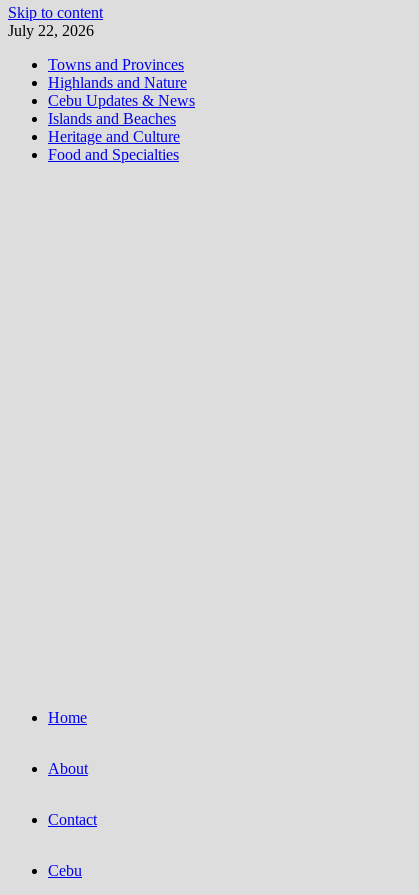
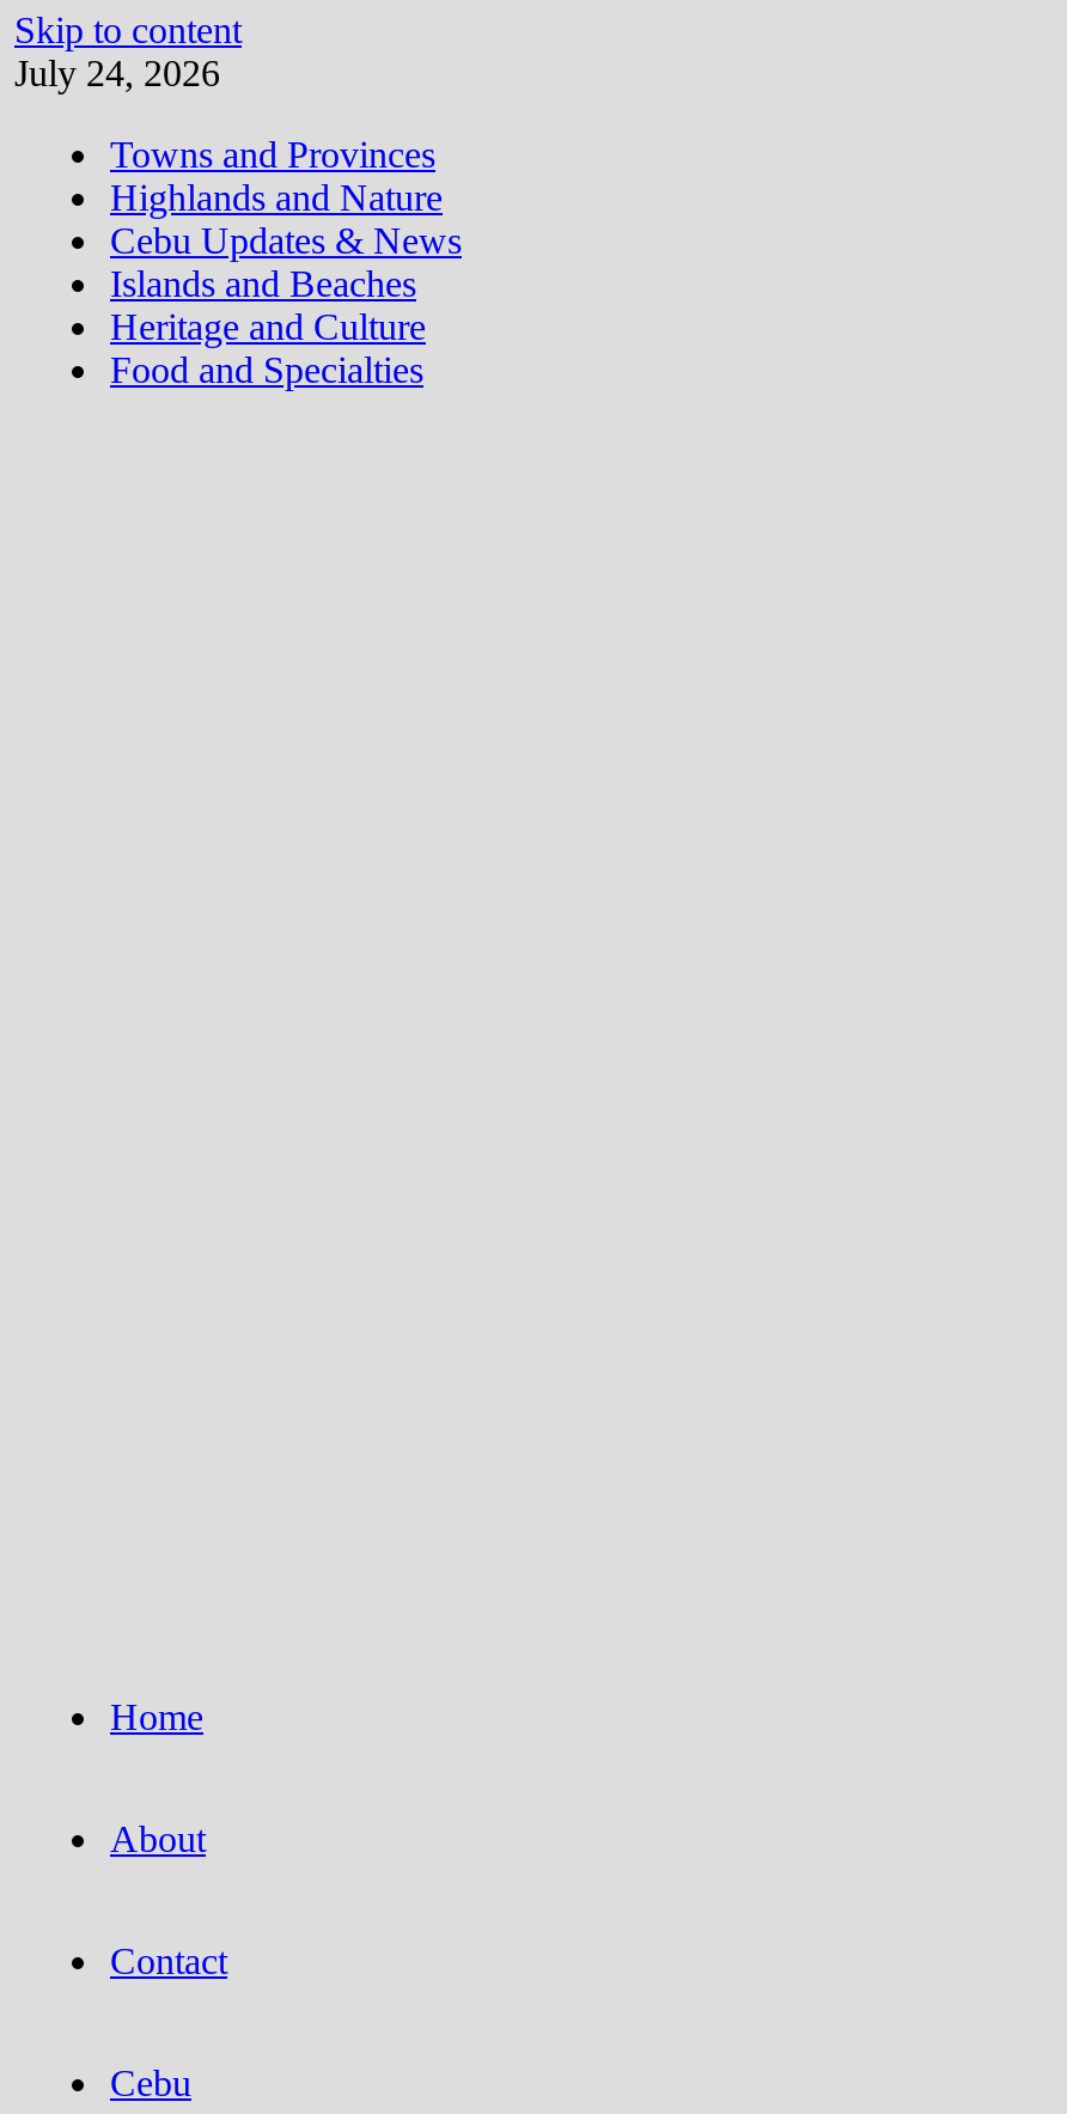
- July 22, 2026
+ July 24, 2026
